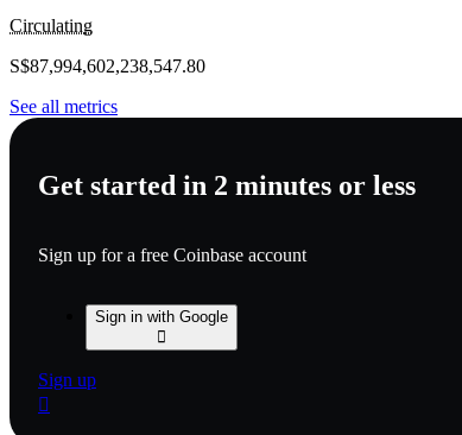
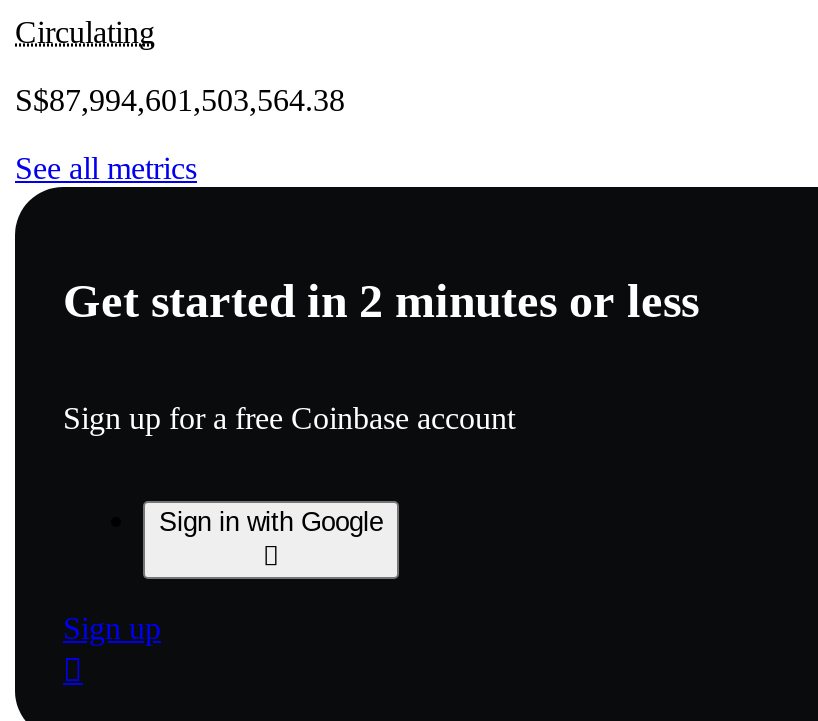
- S$87,994,602,238,547.80
+ S$87,994,601,503,564.38
